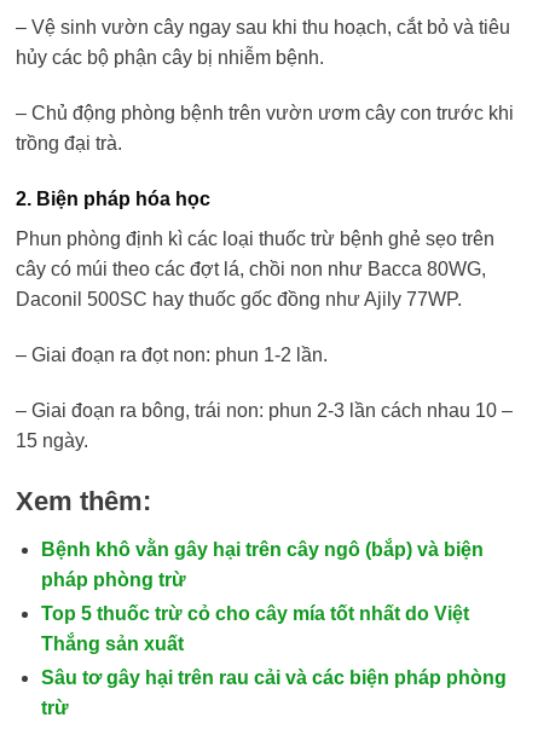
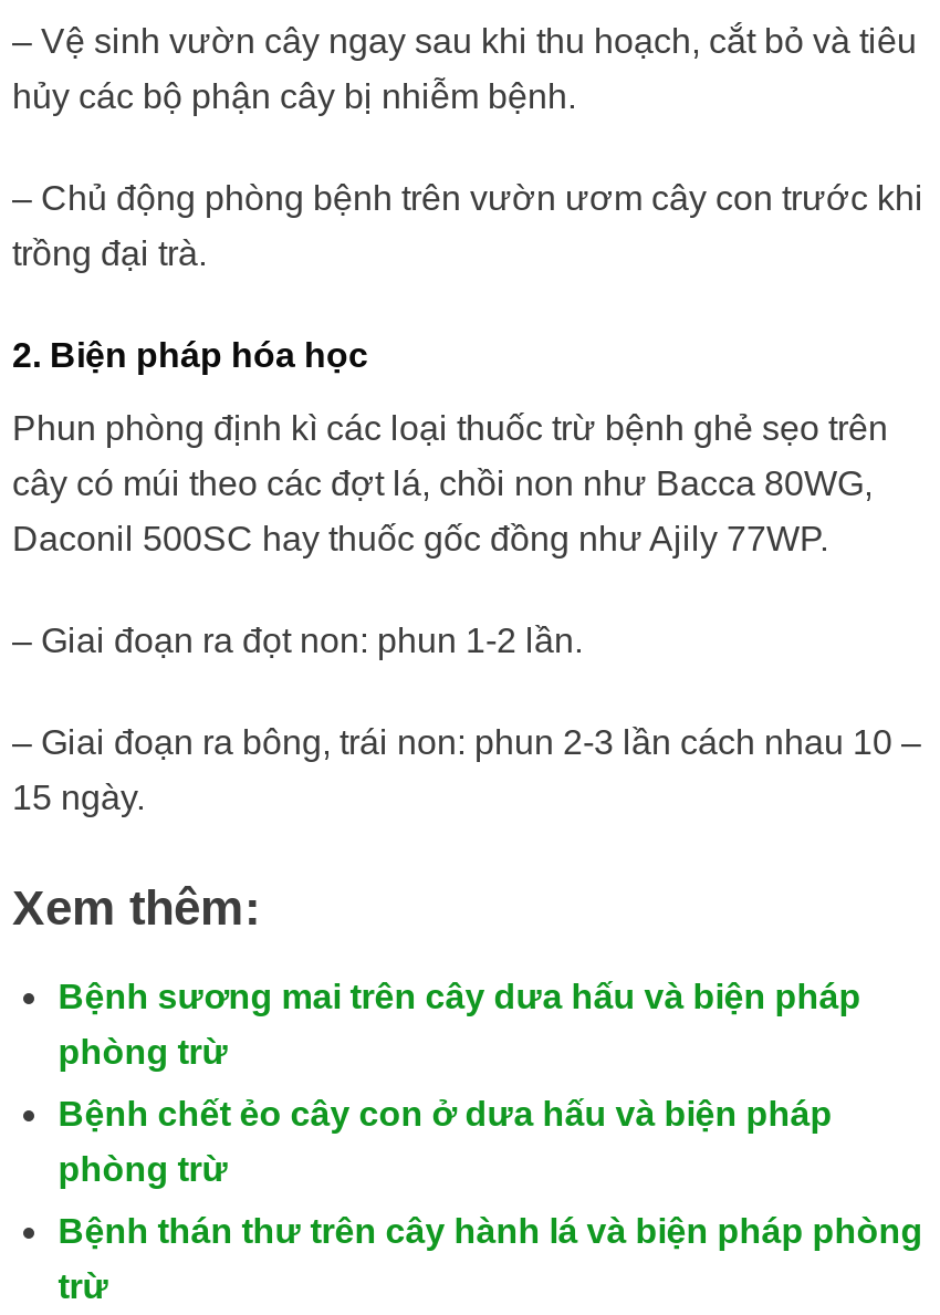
- Bệnh khô vằn gây hại trên cây ngô (bắp) và biện
+ Bệnh sương mai trên cây dưa hấu và biện pháp

- pháp phòng trừ
+ phòng trừ

- Top 5 thuốc trừ cỏ cho cây mía tốt nhất do Việt
+ Bệnh chết ẻo cây con ở dưa hấu và biện pháp

- Thắng sản xuất
+ phòng trừ

- Sâu tơ gây hại trên rau cải và các biện pháp phòng
+ Bệnh thán thư trên cây hành lá và biện pháp phòng
